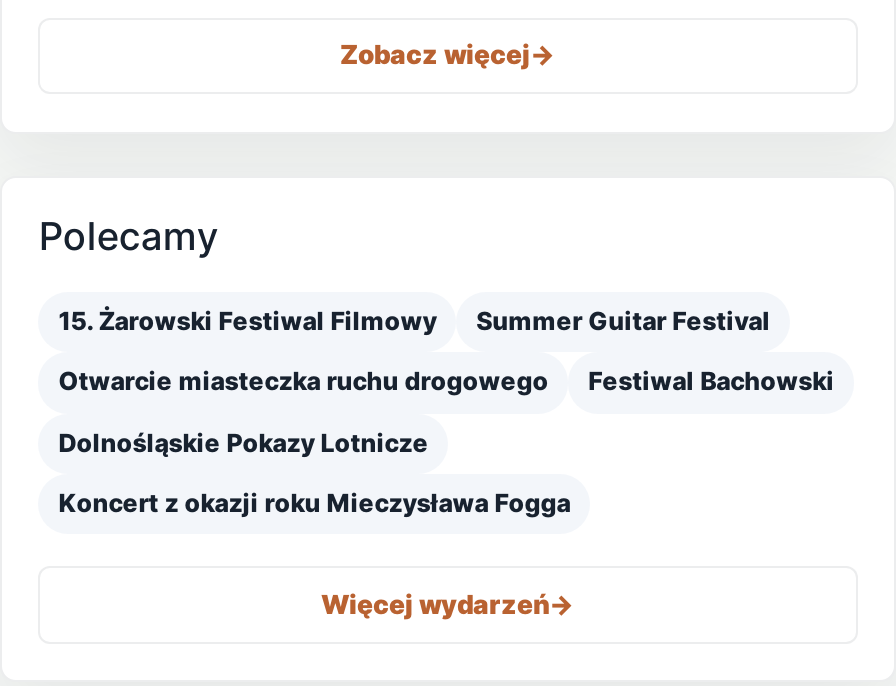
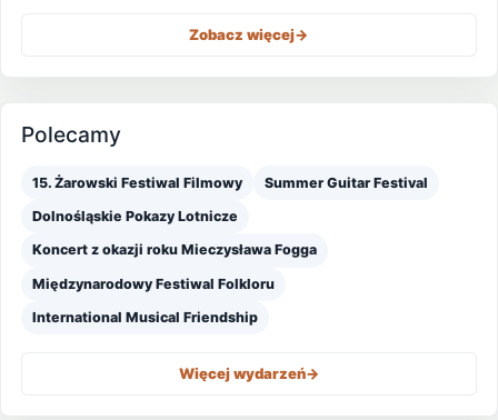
- Otwarcie miasteczka ruchu drogowego
- Festiwal Bachowski

moved up: Dolnośląskie Pokazy Lotnicze | Koncert z okazji roku Mieczysława Fogga

+ Międzynarodowy Festiwal Folkloru
+ International Musical Friendship
